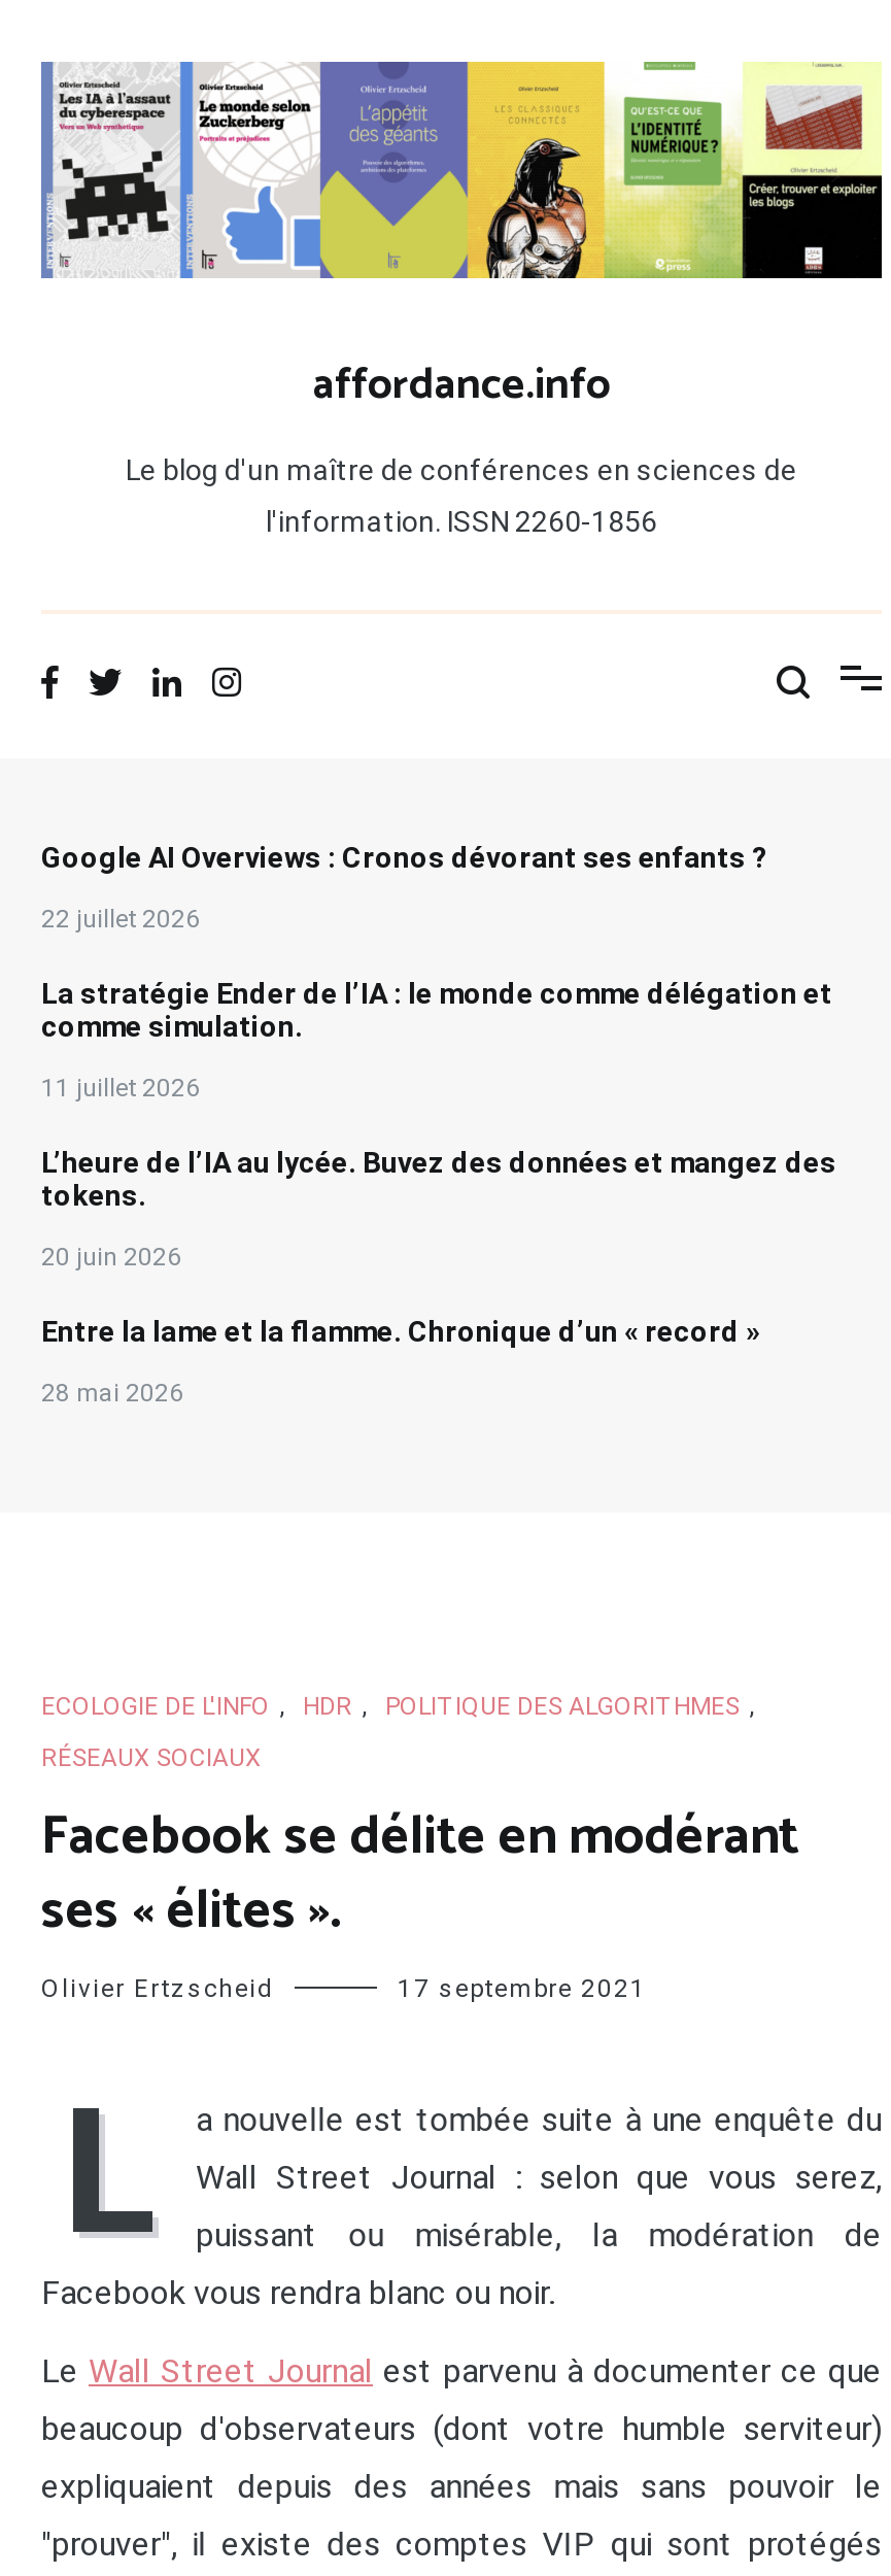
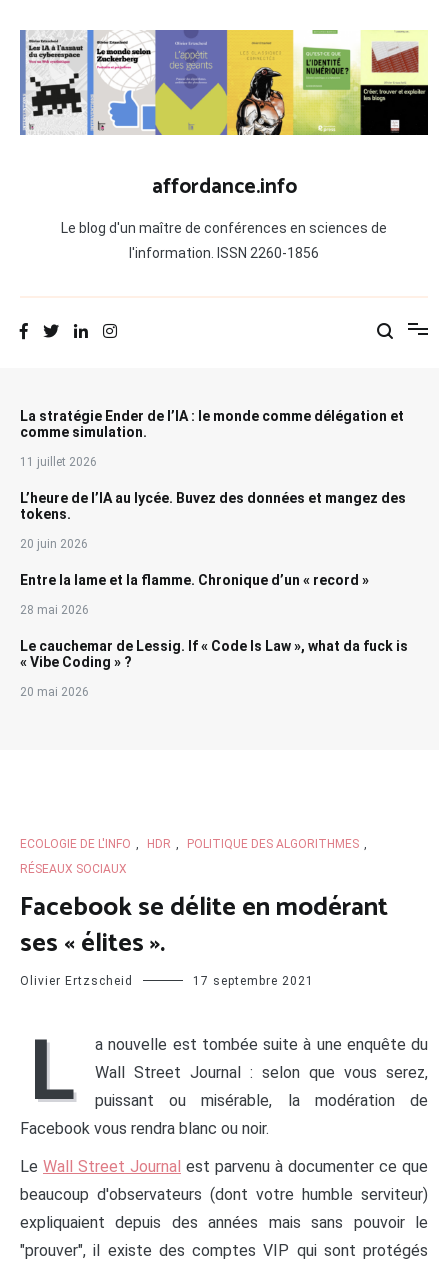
- Google AI Overviews : Cronos dévorant ses enfants ?
- 22 juillet 2026

moved up: La stratégie Ender de l’IA : le monde comme délégation et | comme simulation. | 11 juillet 2026 | L’heure de l’IA au lycée. Buvez des données et mangez des | tokens. | 20 juin 2026 | Entre la lame et la flamme. Chronique d’un « record » | 28 mai 2026

+ Le cauchemar de Lessig. If « Code Is Law », what da fuck is
+ « Vibe Coding » ?
+ 20 mai 2026
